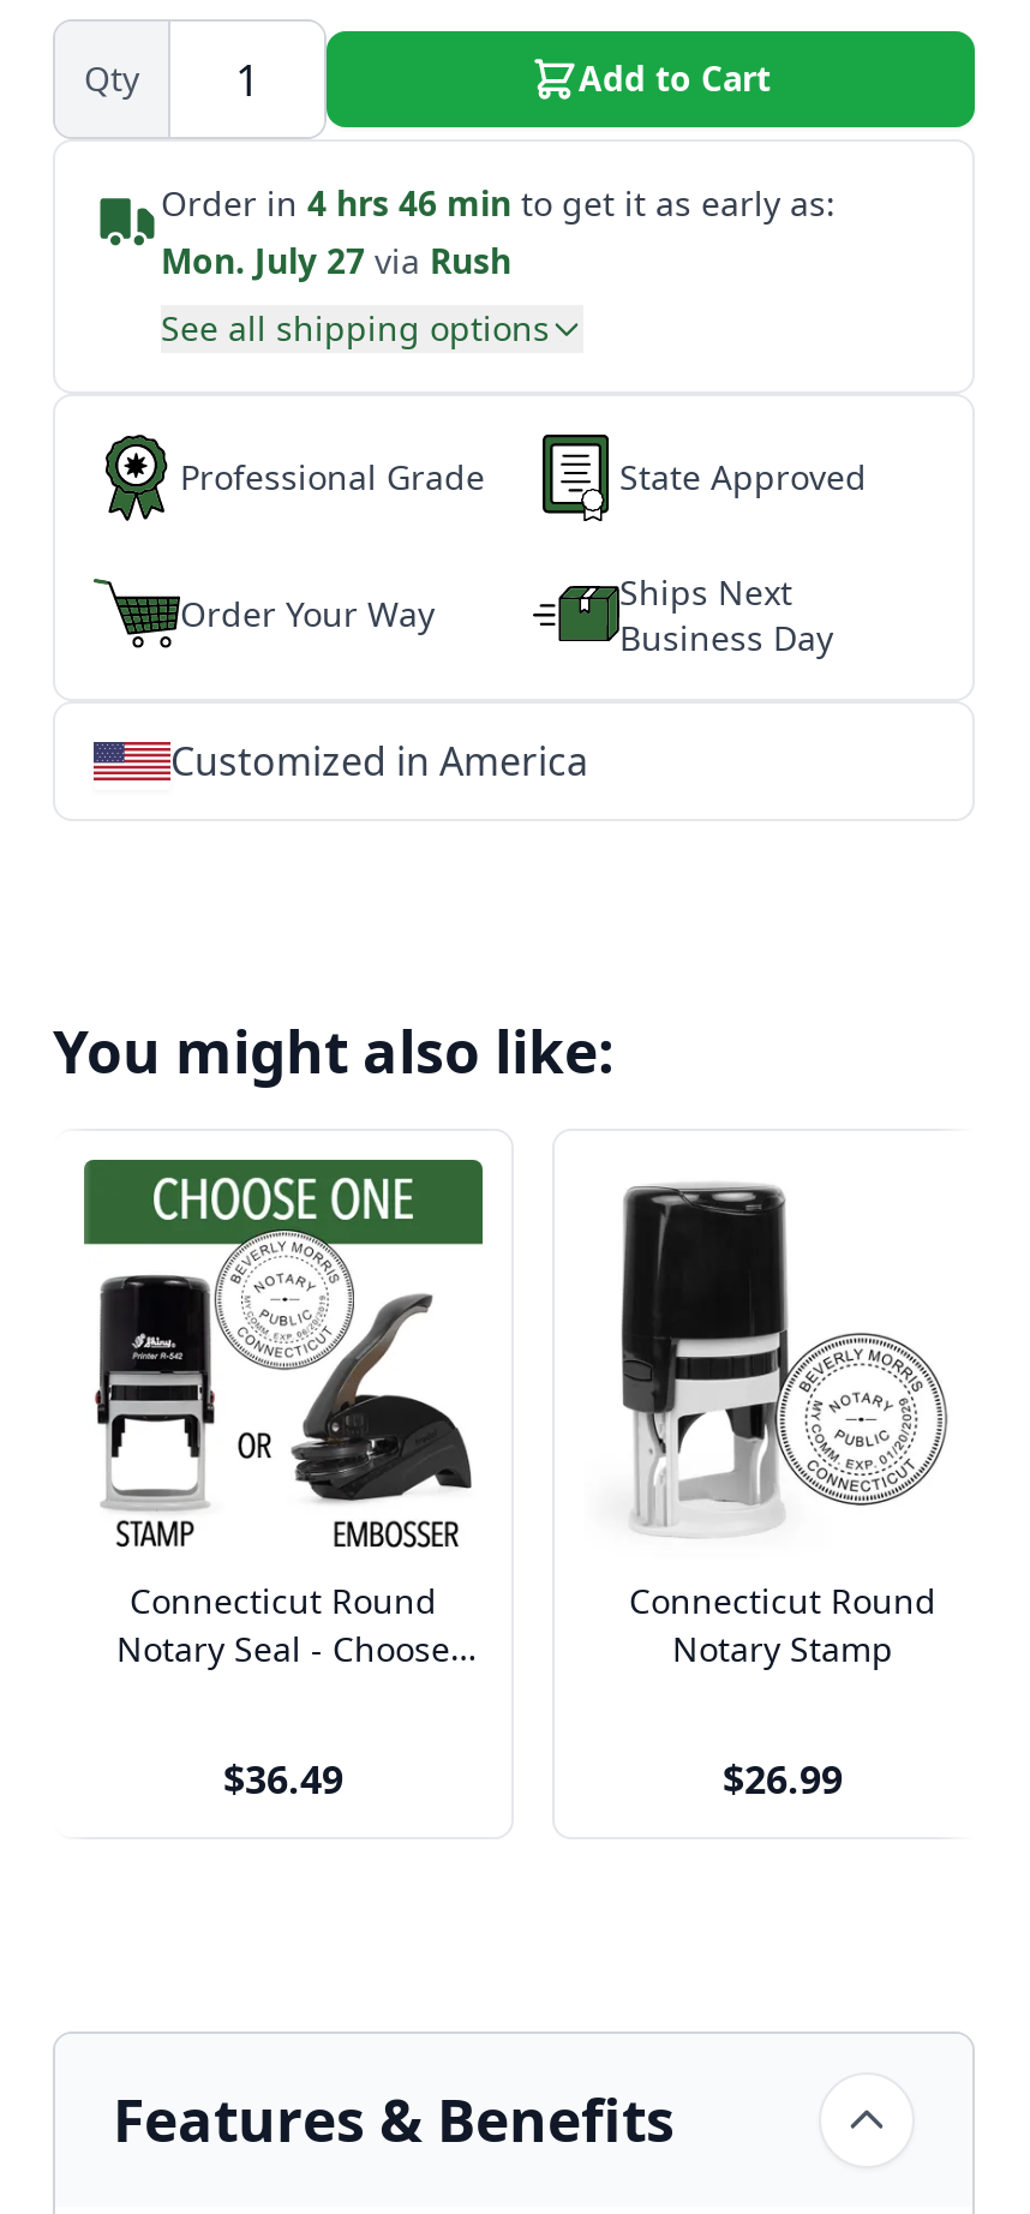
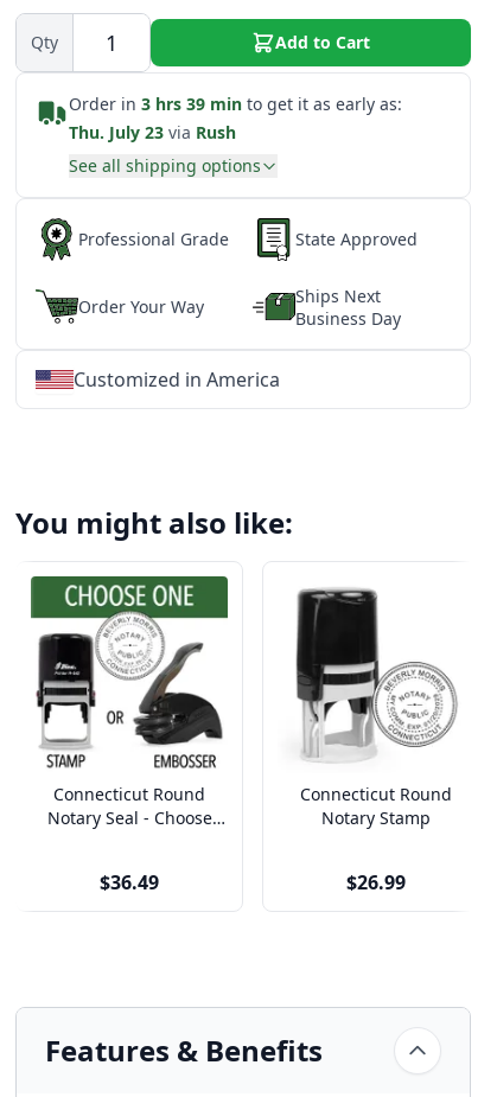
- Order in 4 hrs 46 min to get it as early as:
+ Order in 3 hrs 39 min to get it as early as:

- Mon. July 27 via Rush
+ Thu. July 23 via Rush
